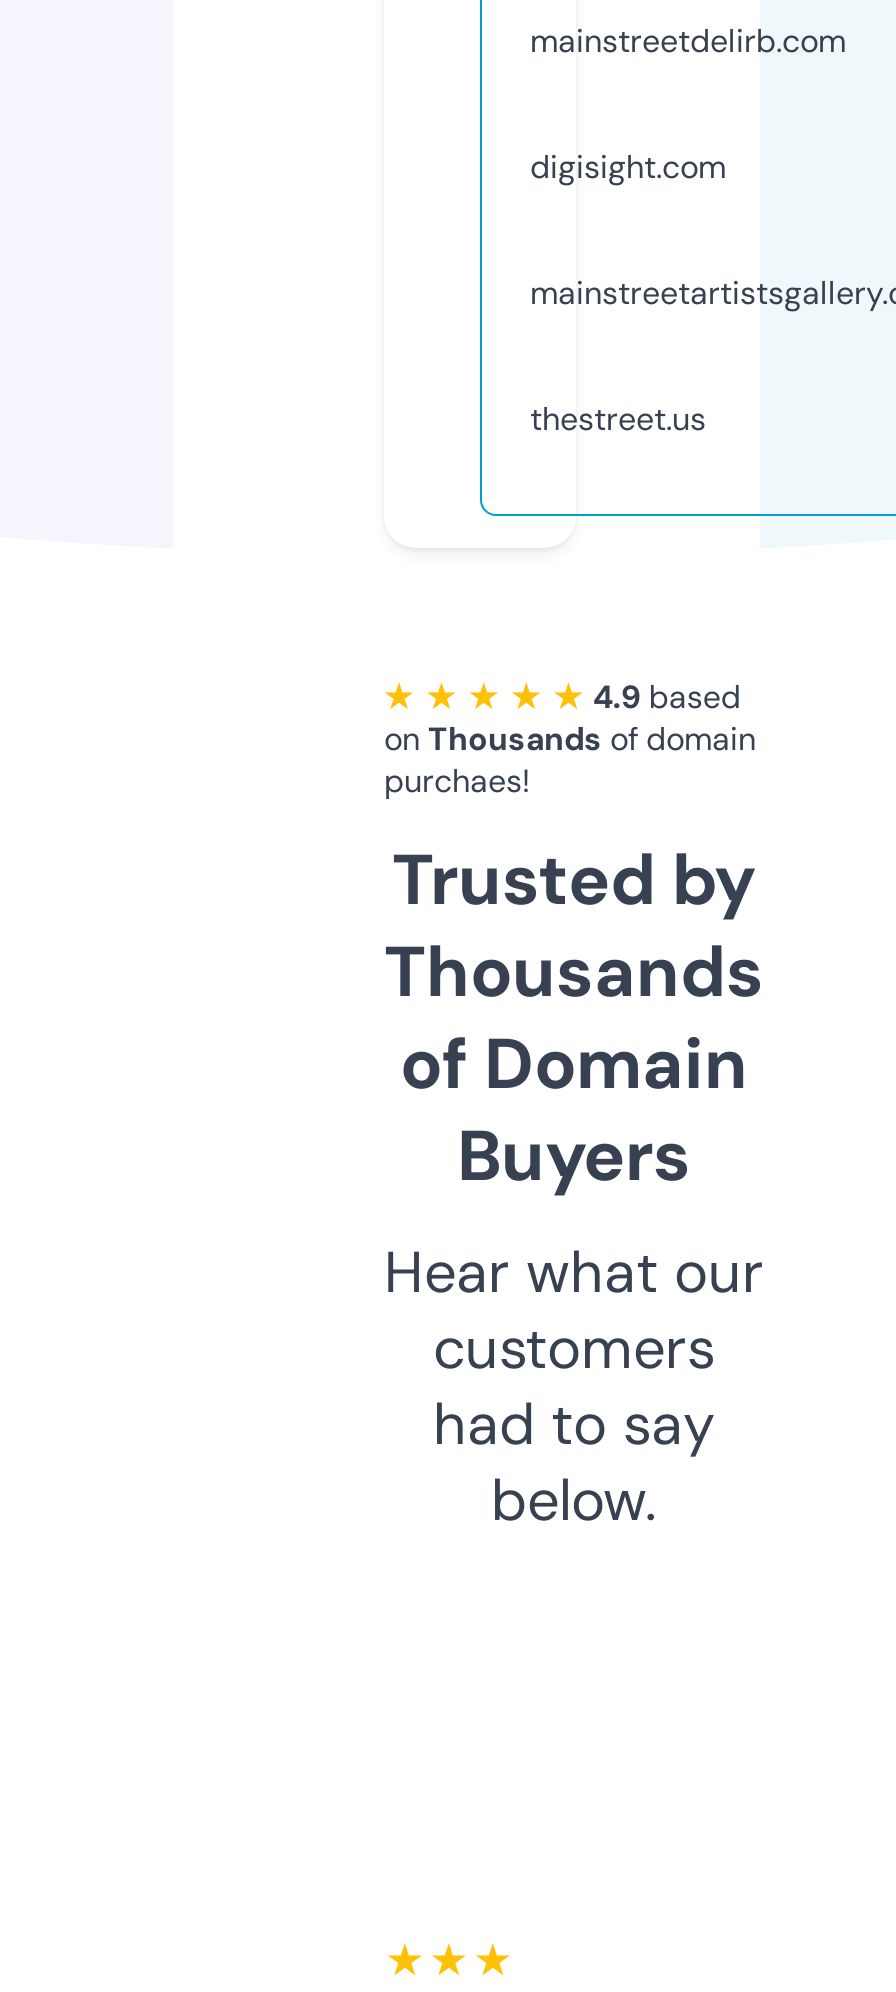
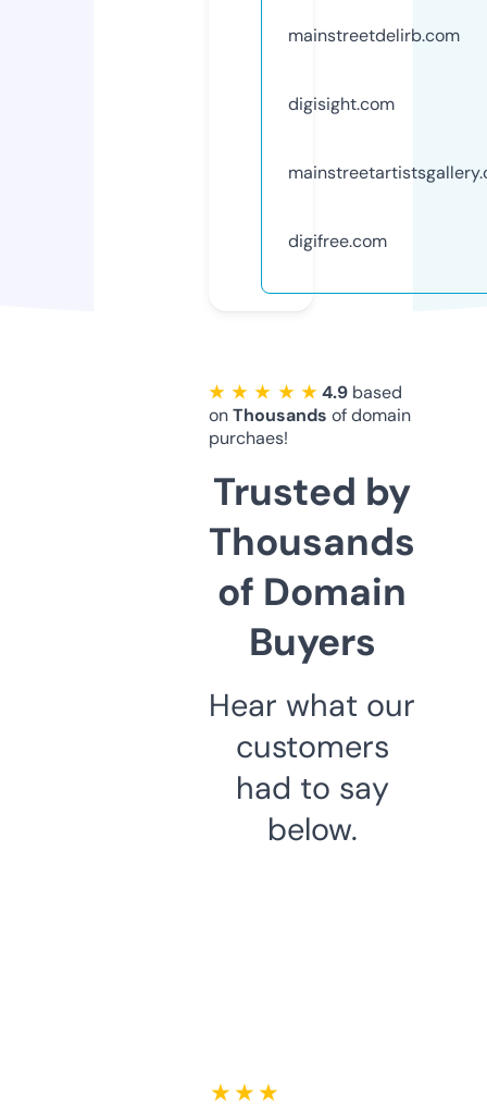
- thestreet.us
+ digifree.com
